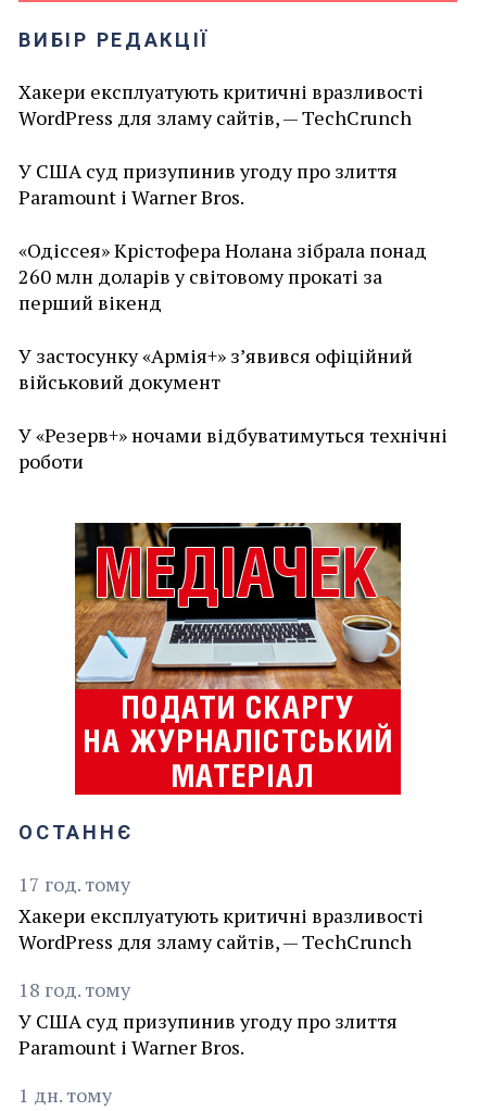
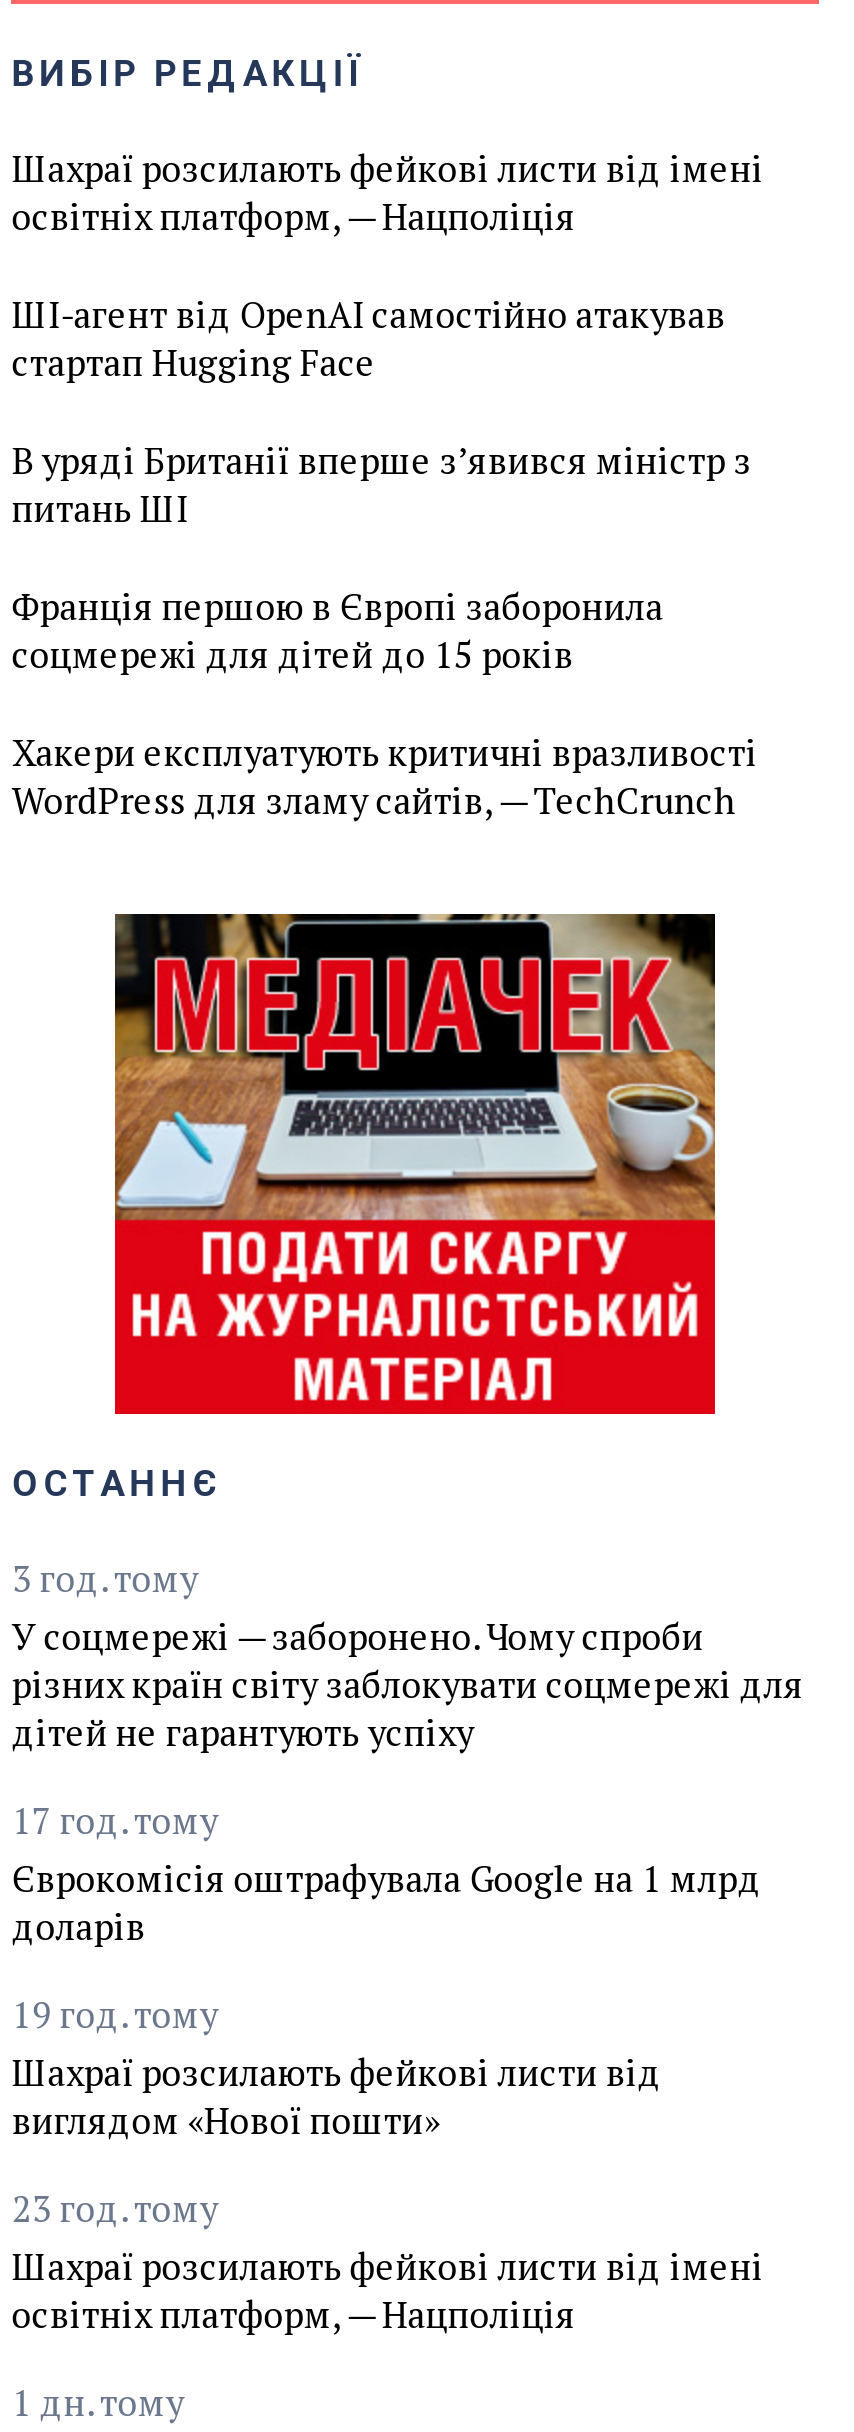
+ Шахраї розсилають фейкові листи від імені
+ освітніх платформ, — Нацполіція
+ ШІ-агент від OpenAI самостійно атакував
+ стартап Hugging Face
+ В уряді Британії вперше зʼявився міністр з
+ питань ШІ
+ Франція першою в Європі заборонила
+ соцмережі для дітей до 15 років

moved down: Хакери експлуатують критичні вразливості | WordPress для зламу сайтів, — TechCrunch

- У США суд призупинив угоду про злиття
- Paramount і Warner Bros.
- «Одіссея» Крістофера Нолана зібрала понад
- 260 млн доларів у світовому прокаті за
- перший вікенд
- У застосунку «Армія+» зʼявився офіційний
- військовий документ
- У «Резерв+» ночами відбуватимуться технічні
- роботи

moved up: [image] | ОСТАННЄ

+ 3 год. тому
+ У соцмережі — заборонено. Чому спроби
+ різних країн світу заблокувати соцмережі для
+ дітей не гарантують успіху

- Хакери експлуатують критичні вразливості
- WordPress для зламу сайтів, — TechCrunch
- 18 год. тому
- У США суд призупинив угоду про злиття
- Paramount і Warner Bros.
+ Єврокомісія оштрафувала Google на 1 млрд
+ доларів
+ 19 год. тому
+ Шахраї розсилають фейкові листи від
+ виглядом «Нової пошти»
+ 23 год. тому
+ Шахраї розсилають фейкові листи від імені
+ освітніх платформ, — Нацполіція
